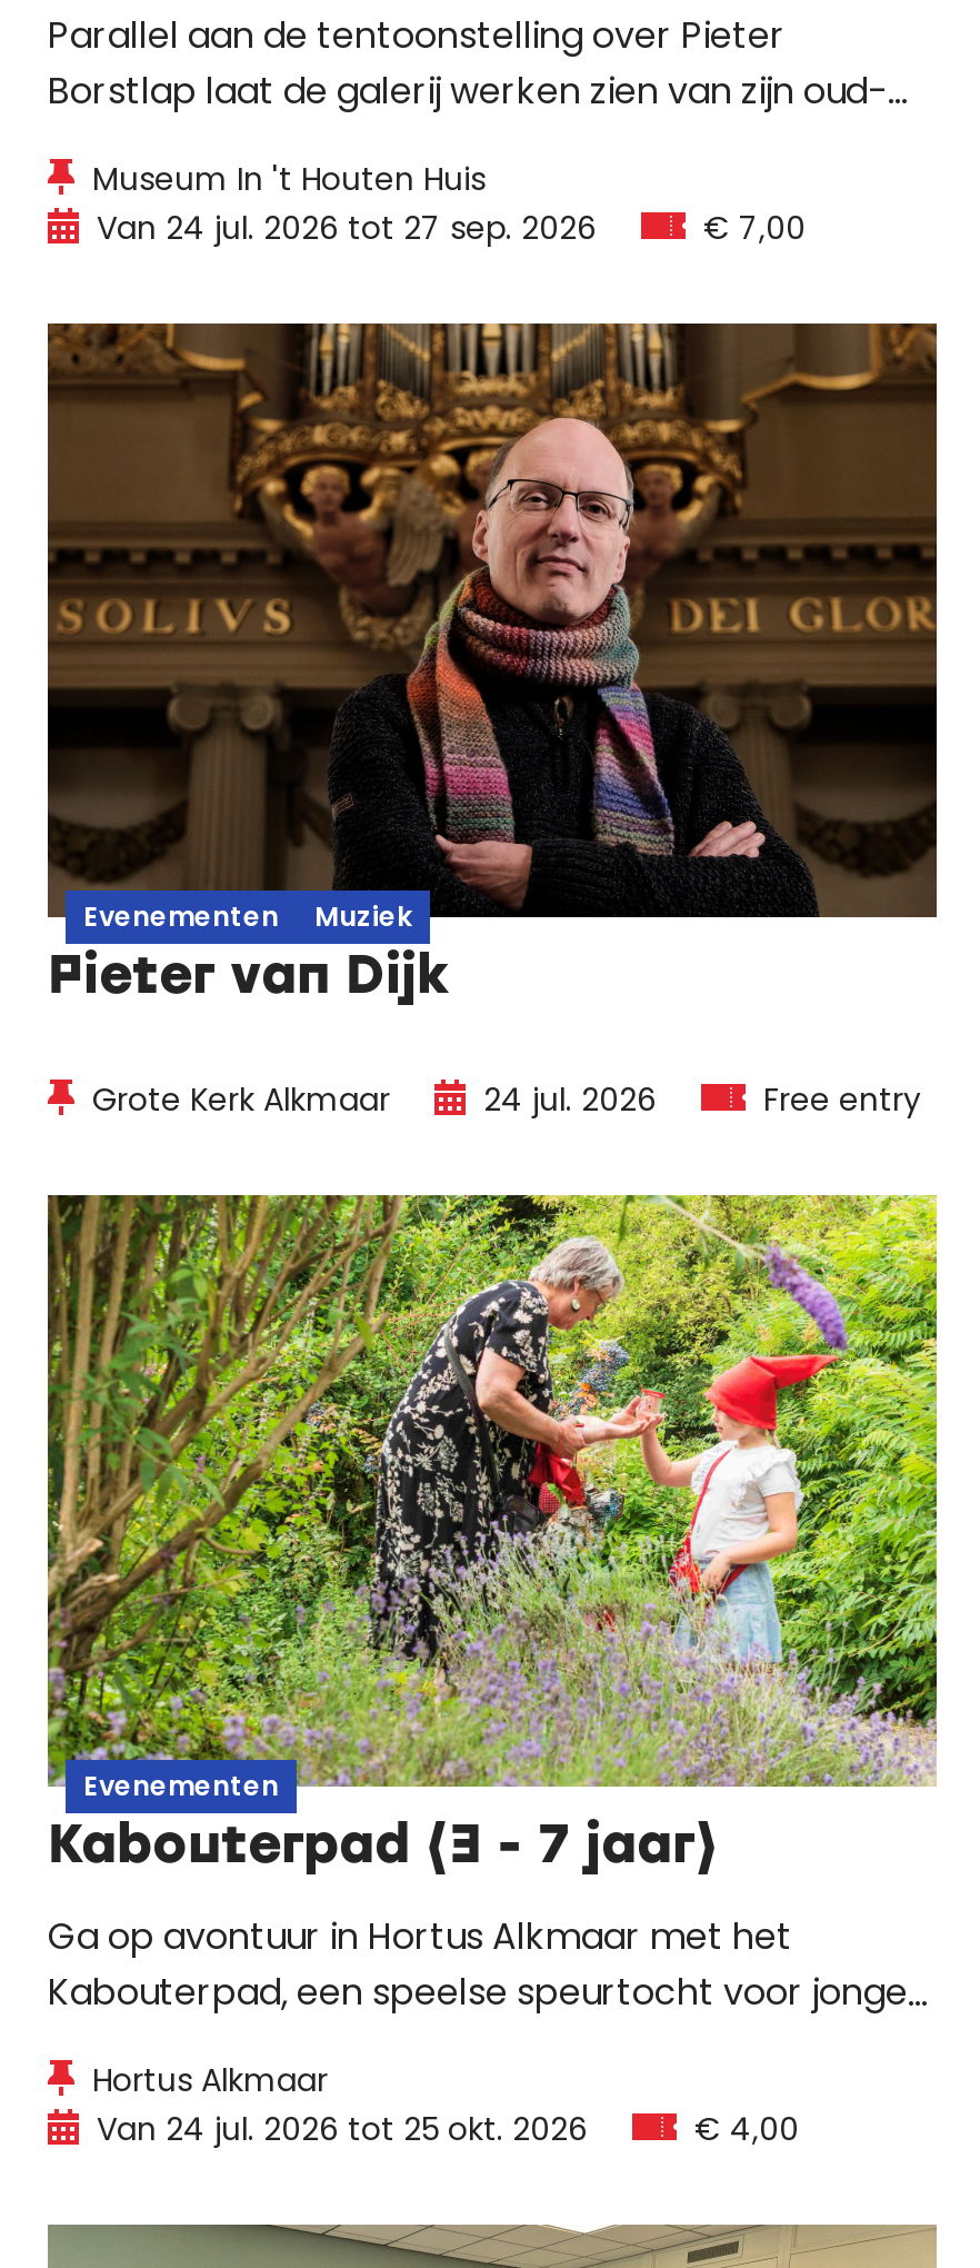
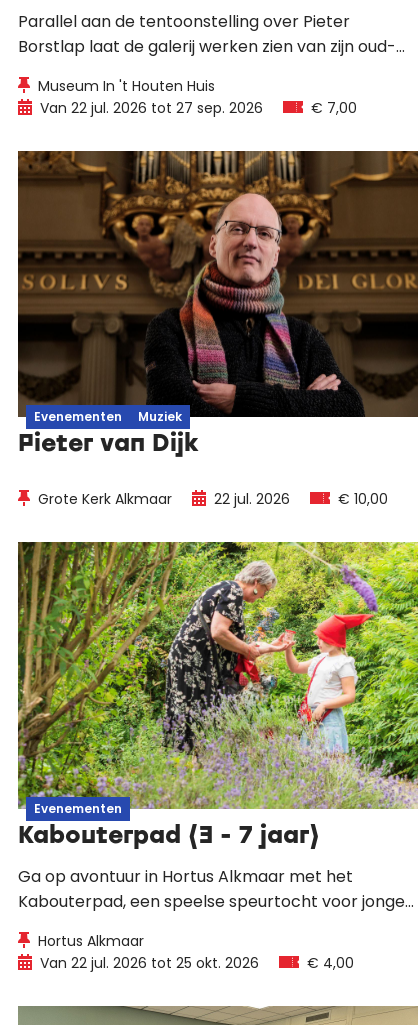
- Van 24 jul. 2026 tot 27 sep. 2026
+ Van 22 jul. 2026 tot 27 sep. 2026

- 24 jul. 2026
- Free entry
+ 22 jul. 2026
+ € 10,00

- Van 24 jul. 2026 tot 25 okt. 2026
+ Van 22 jul. 2026 tot 25 okt. 2026
